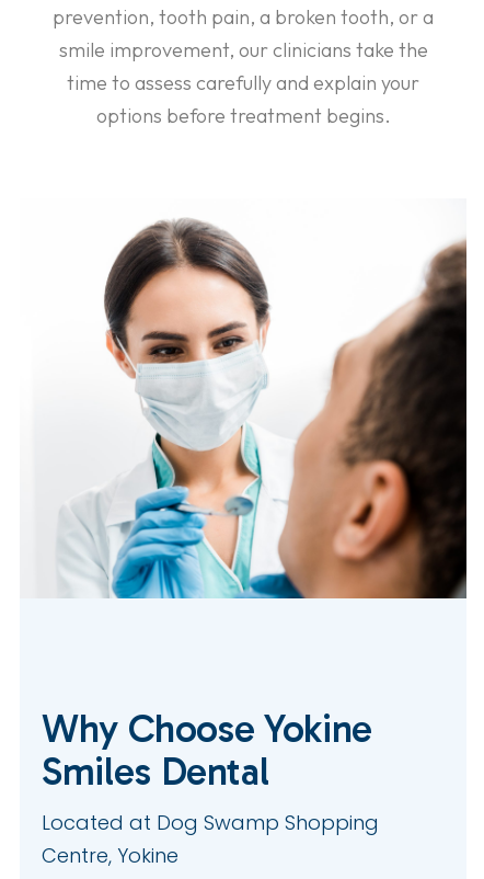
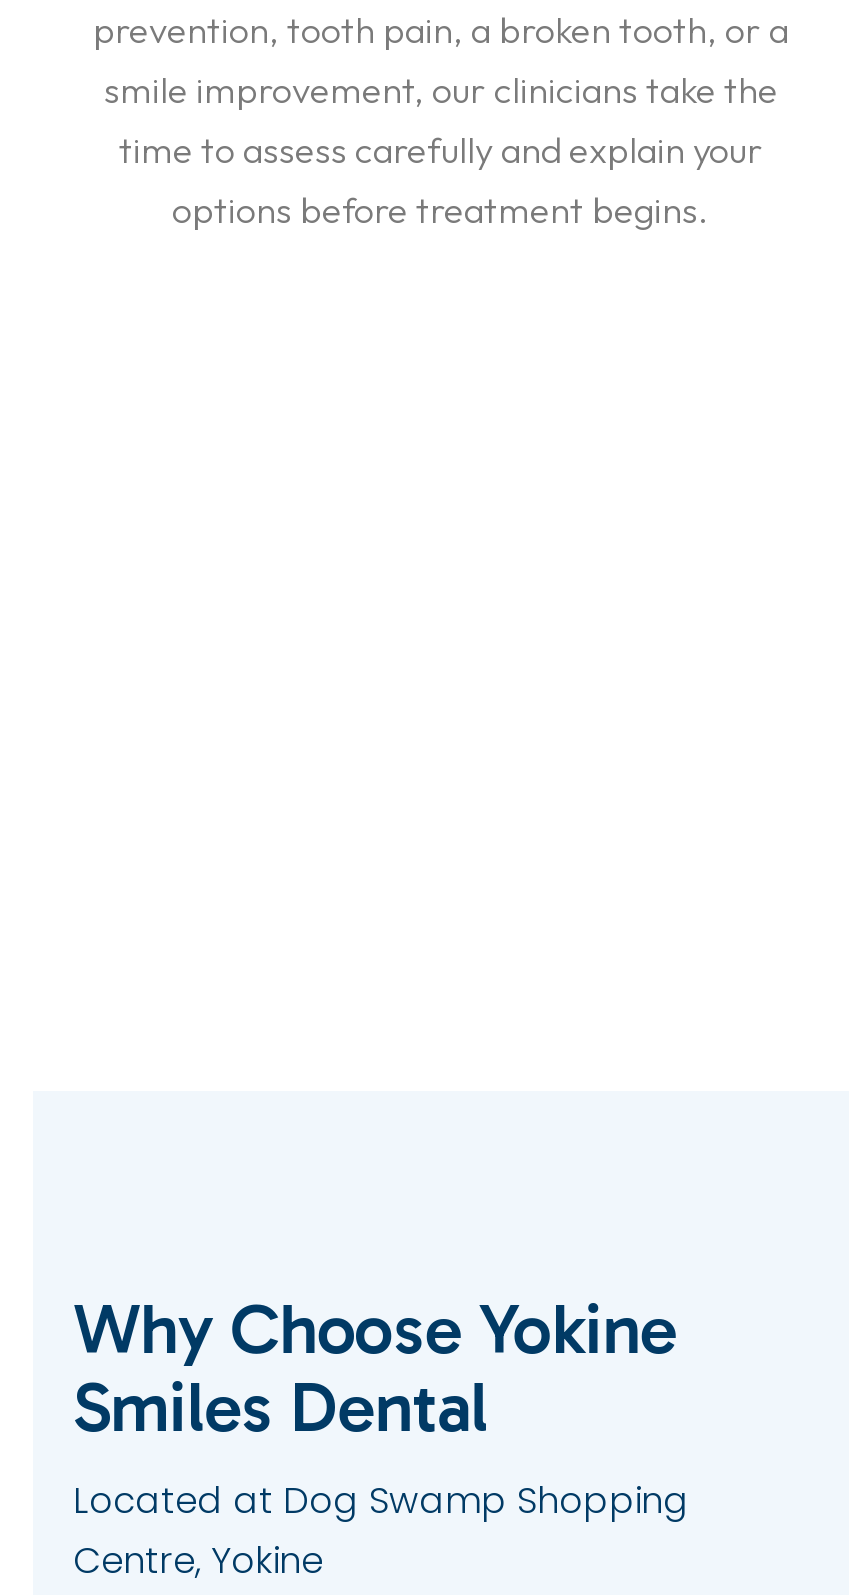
- [image]
